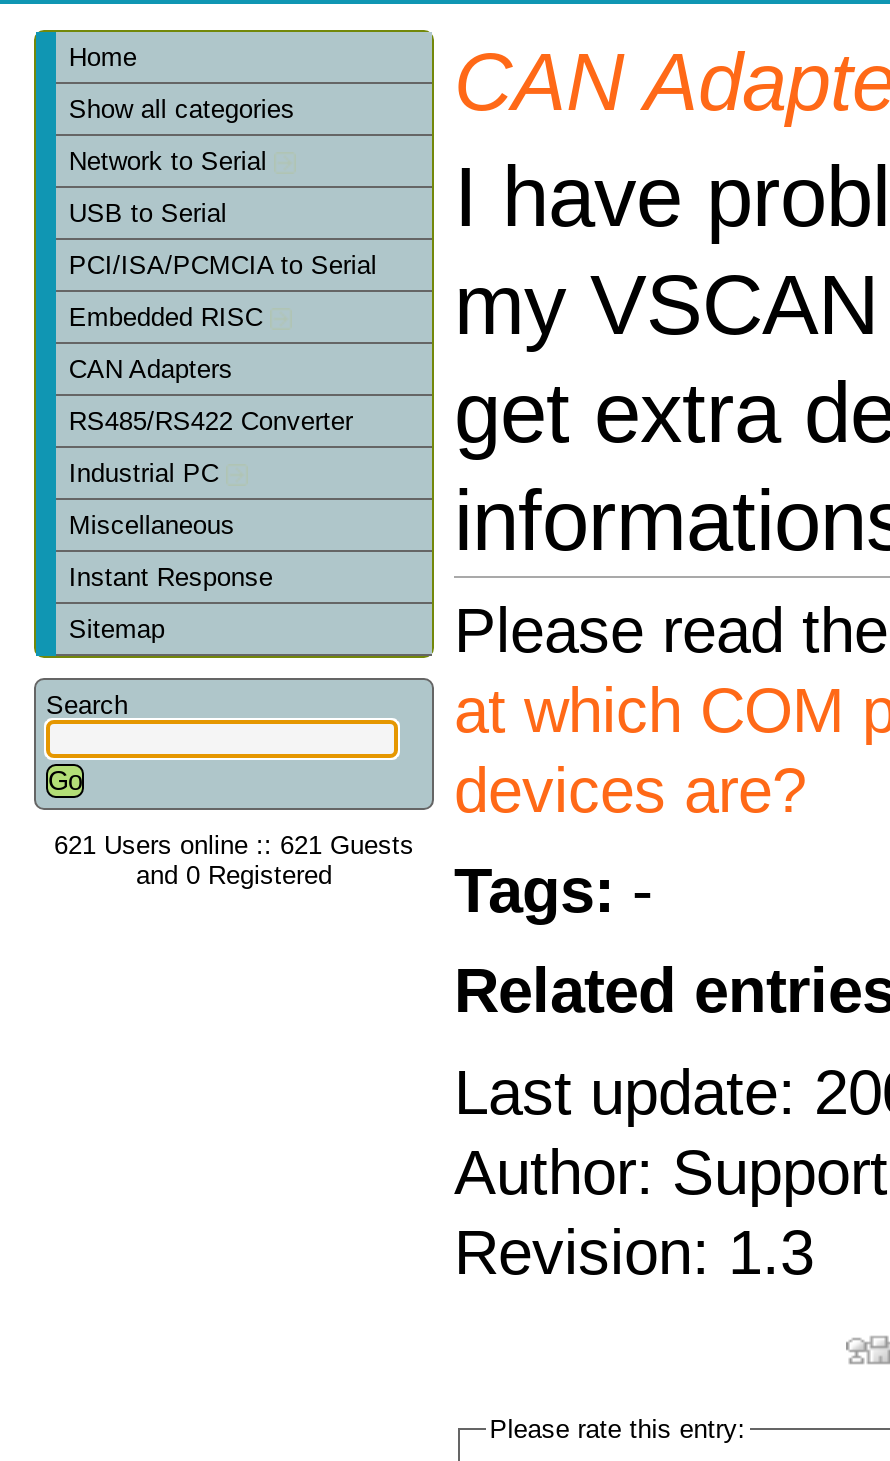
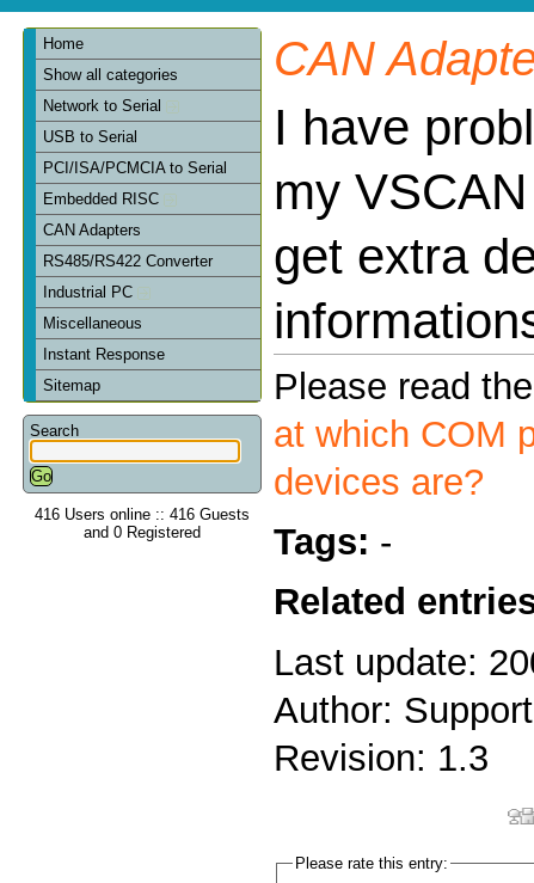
- 621 Users online :: 621 Guests
+ 416 Users online :: 416 Guests
